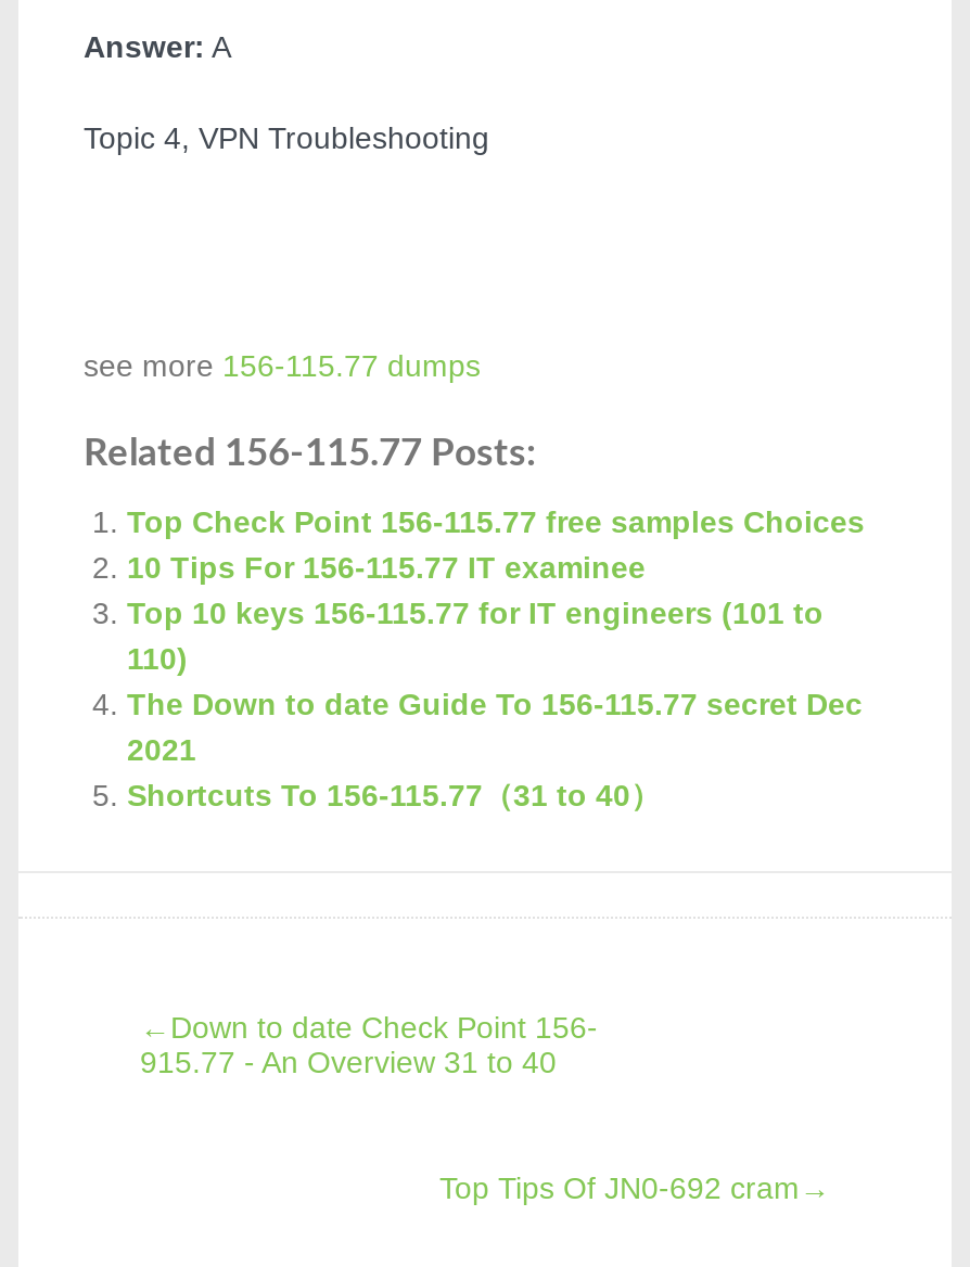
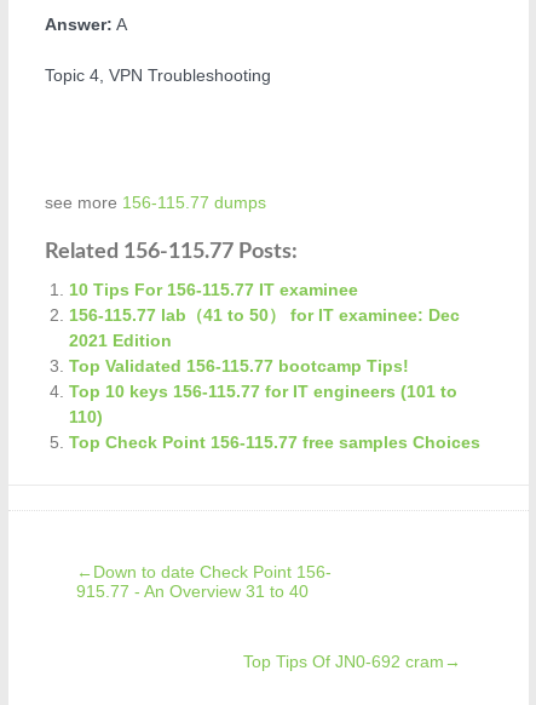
moved down: Top Check Point 156-115.77 free samples Choices

moved up: 10 Tips For 156-115.77 IT examinee

+ 156-115.77 lab（41 to 50） for IT examinee: Dec
+ 2021 Edition
+ Top Validated 156-115.77 bootcamp Tips!

moved down: Top 10 keys 156-115.77 for IT engineers (101 to | 110)

- The Down to date Guide To 156-115.77 secret Dec
- 2021
- Shortcuts To 156-115.77（31 to 40）
